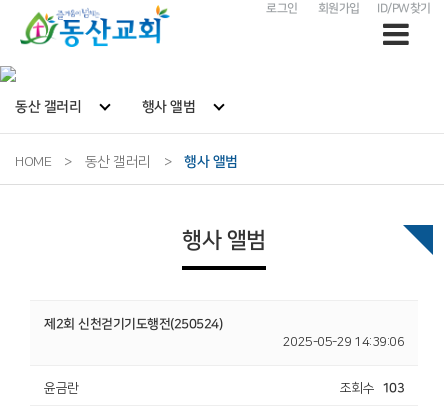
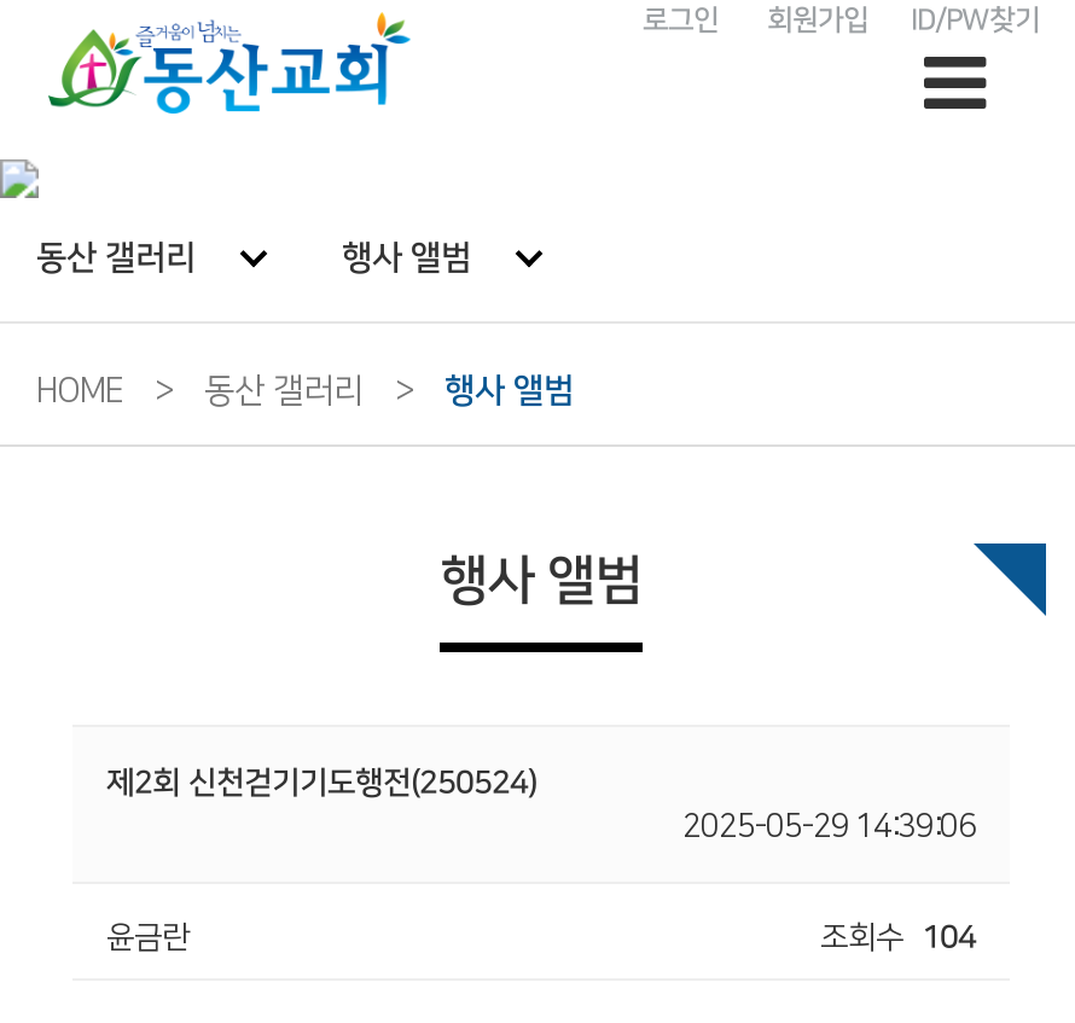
- 조회수 103
+ 조회수 104
